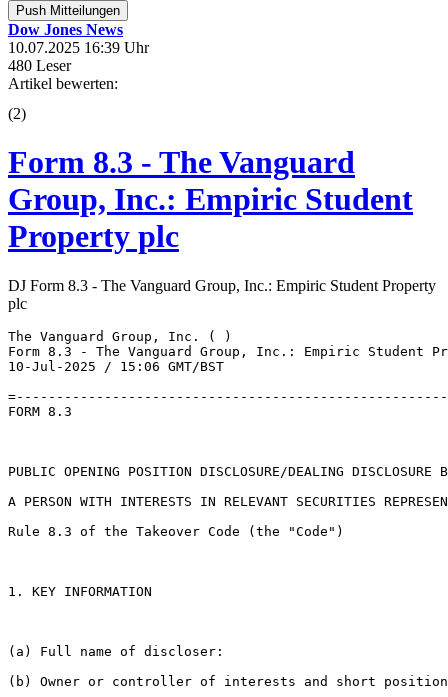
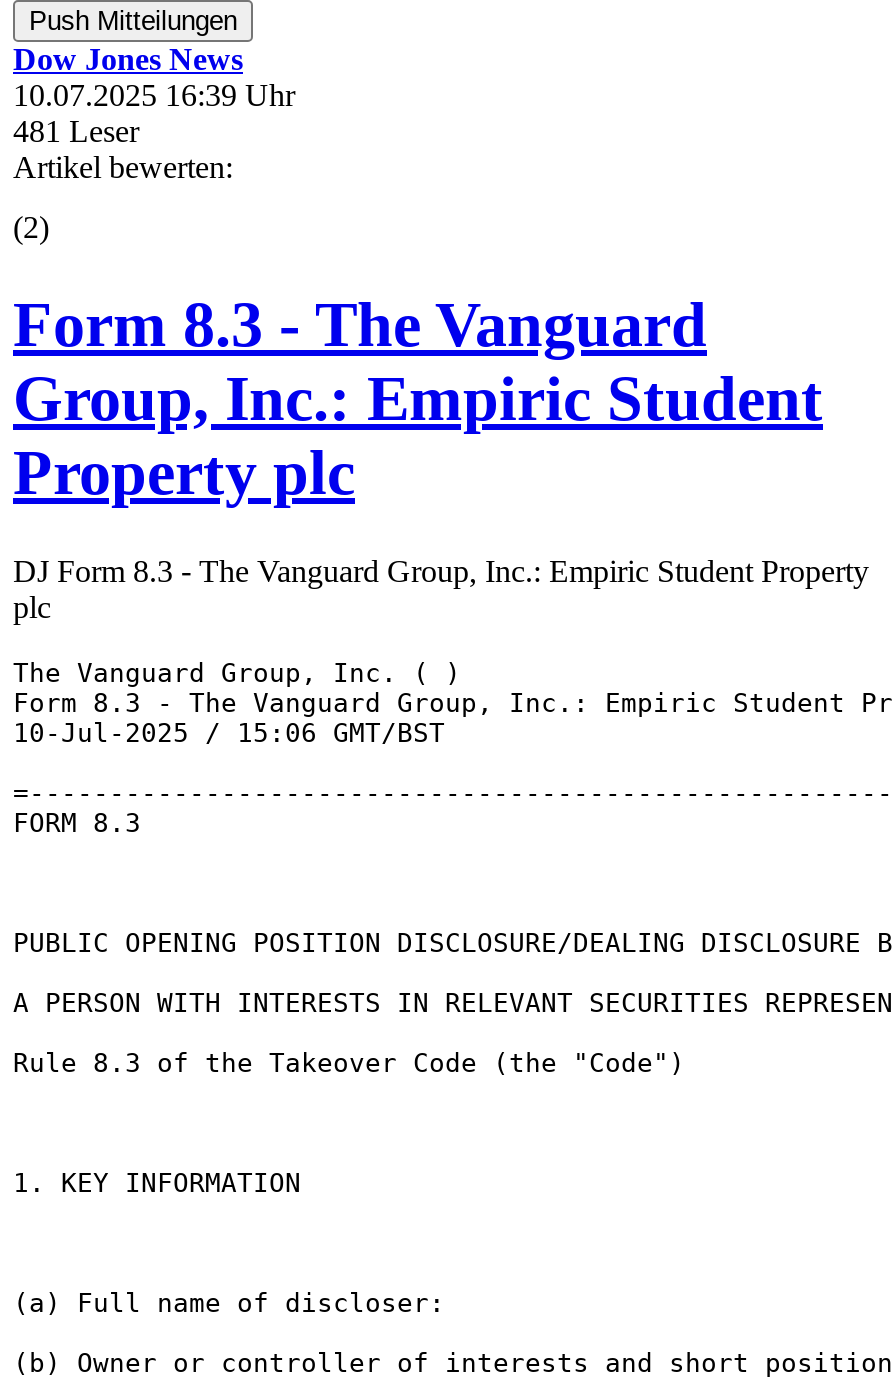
- 480 Leser
+ 481 Leser
